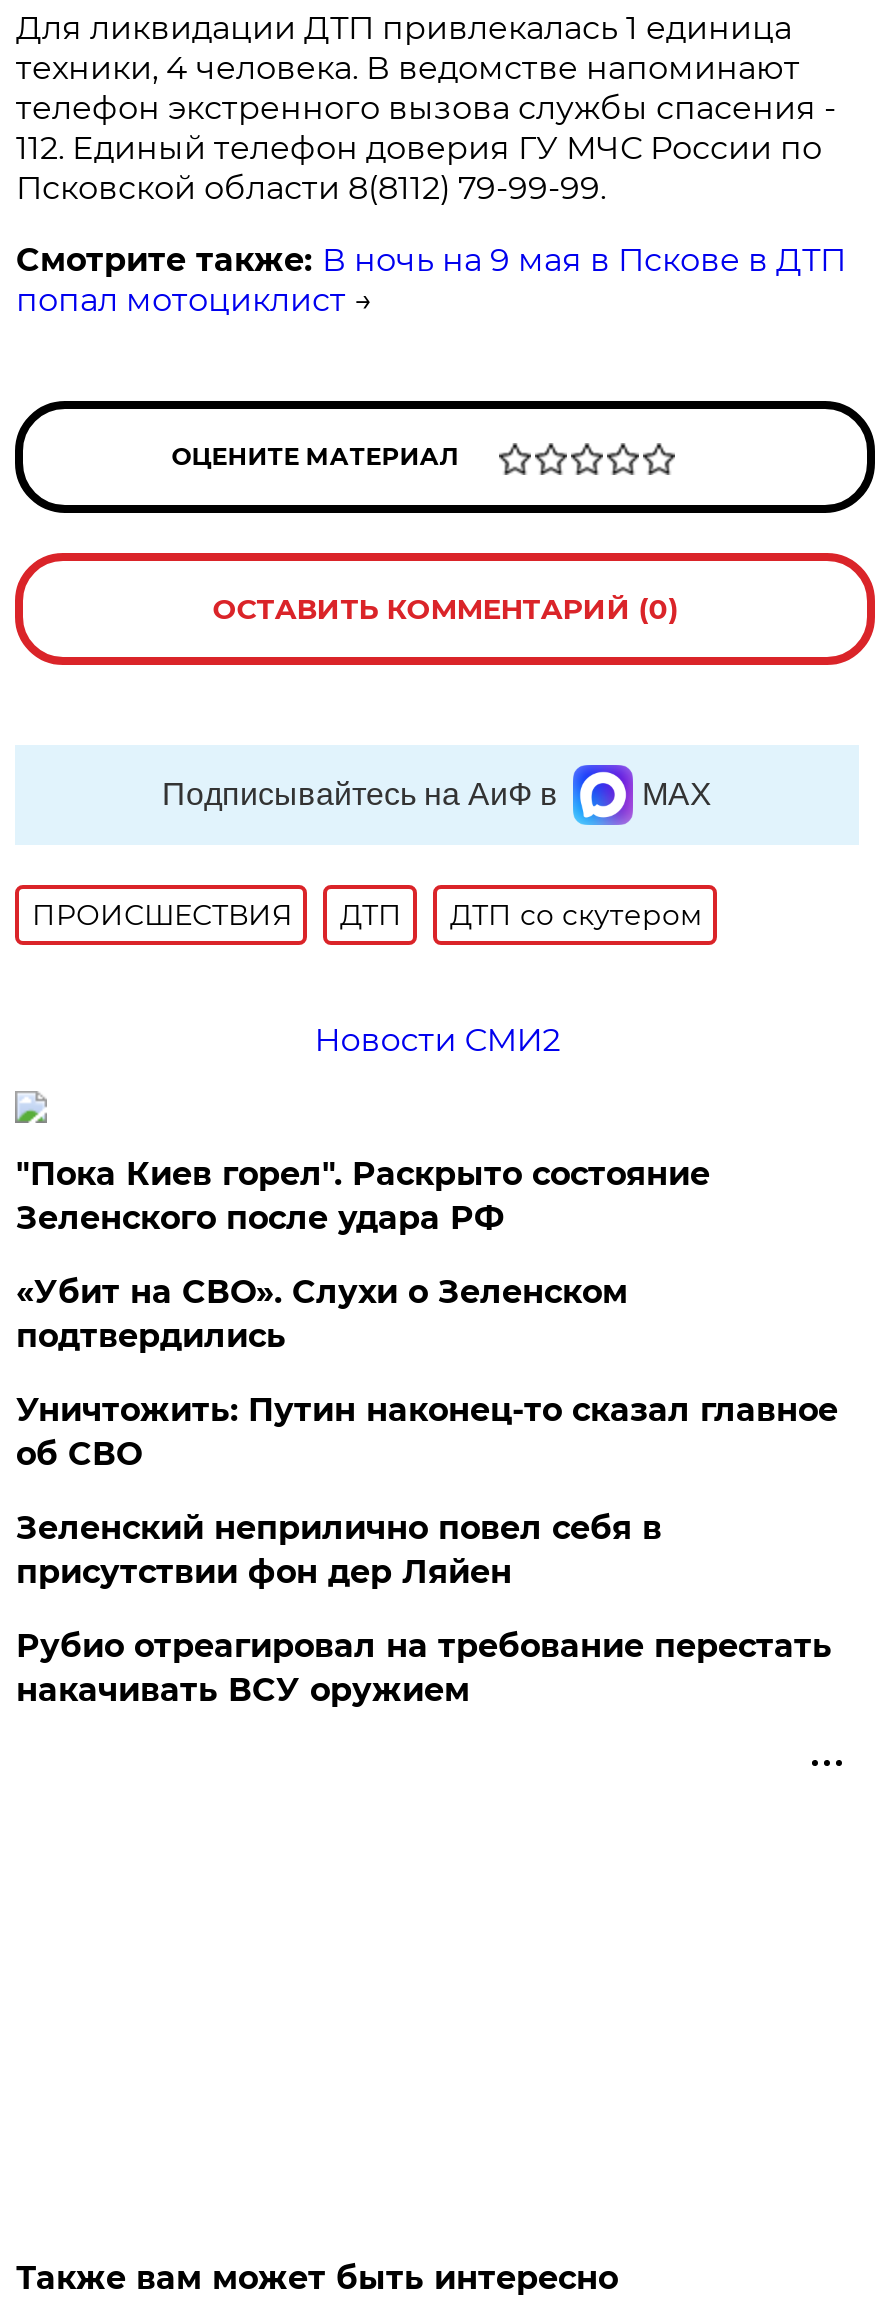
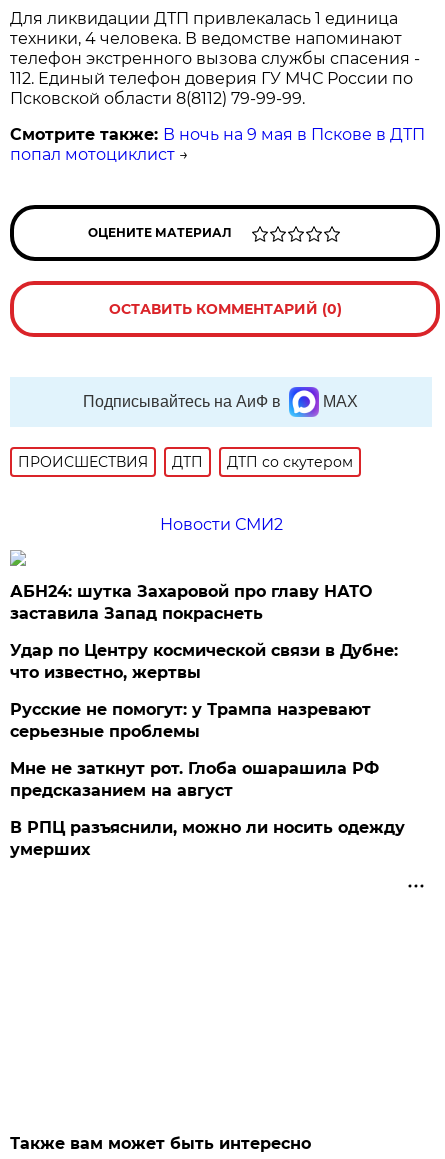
- "Пока Киев горел". Раскрыто состояние
- Зеленского после удара РФ
+ АБН24: шутка Захаровой про главу НАТО
+ заставила Запад покраснеть

- «Убит на СВО». Слухи о Зеленском
- подтвердились
+ Удар по Центру космической связи в Дубне:
+ что известно, жертвы

- Уничтожить: Путин наконец-то сказал главное
- об СВО
+ Русские не помогут: у Трампа назревают
+ серьезные проблемы

- Зеленский неприлично повел cебя в
- присутствии фон дер Ляйен
+ Мне не заткнут рот. Глоба ошарашила РФ
+ предсказанием на август

- Рубио отреагировал на требование перестать
- накачивать ВСУ оружием
+ В РПЦ разъяснили, можно ли носить одежду
+ умерших
